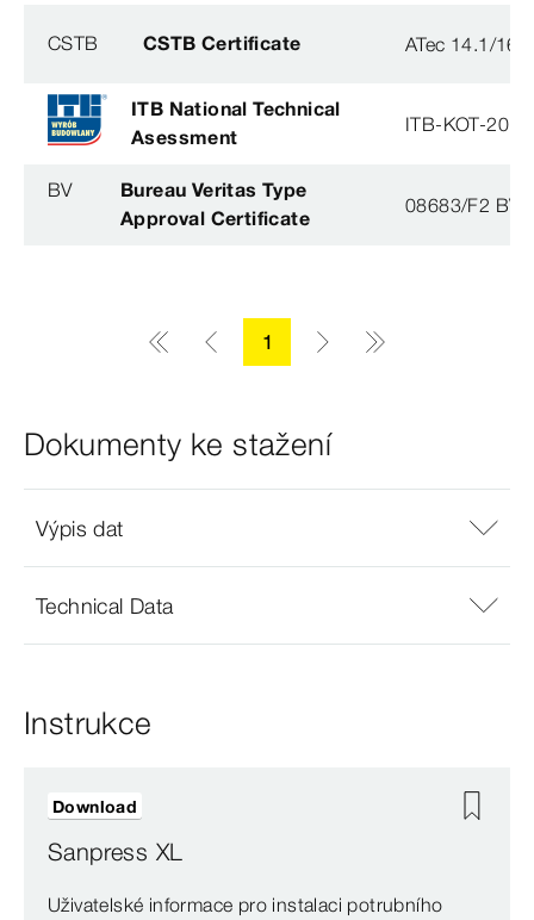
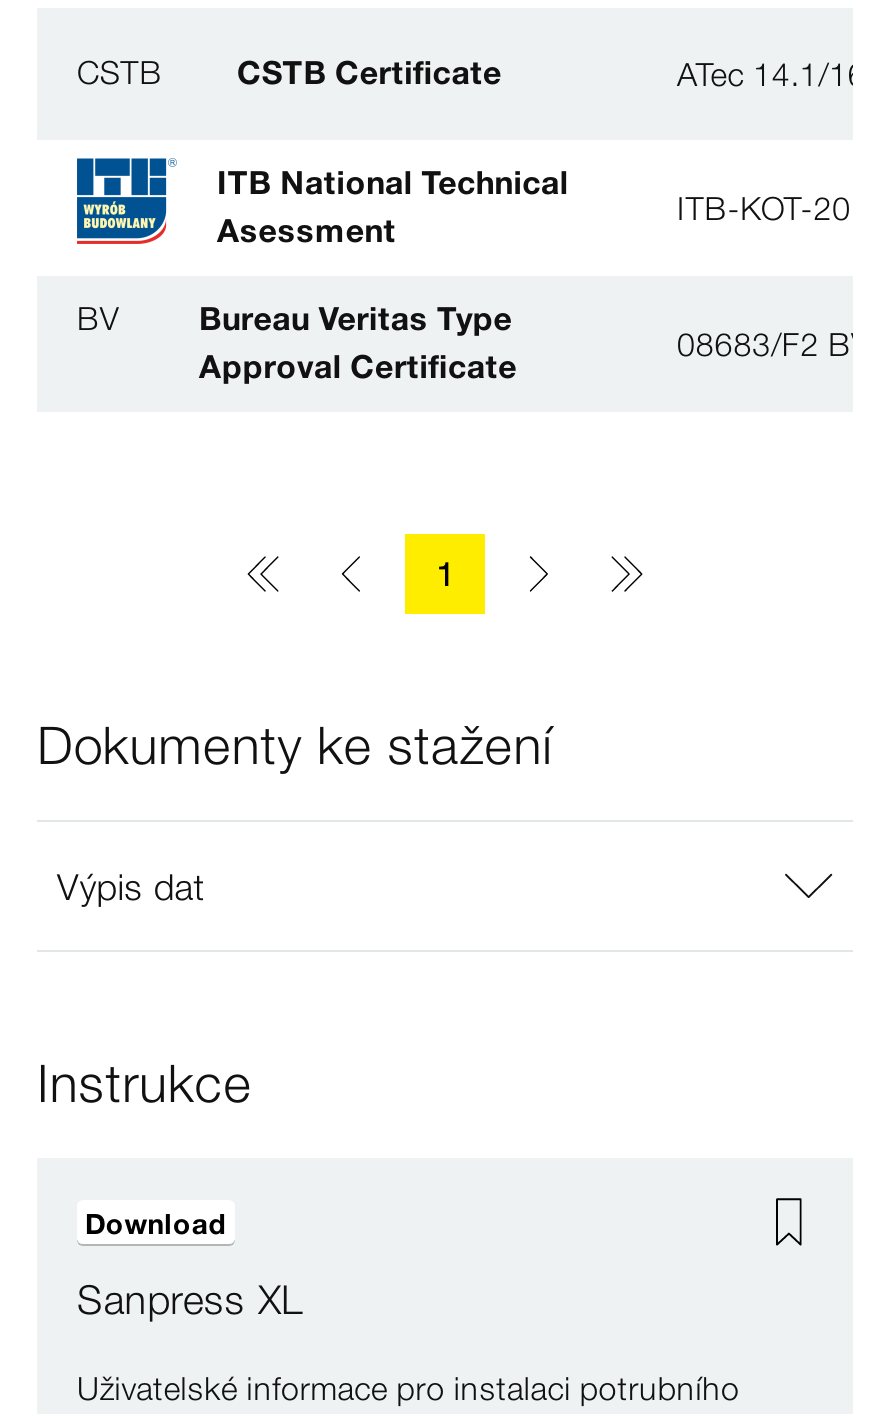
- Technical Data
